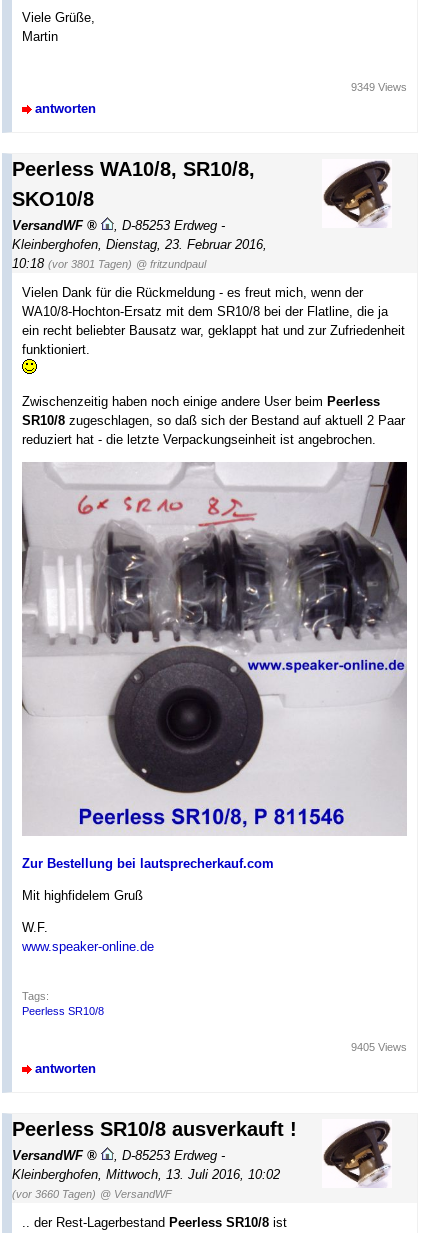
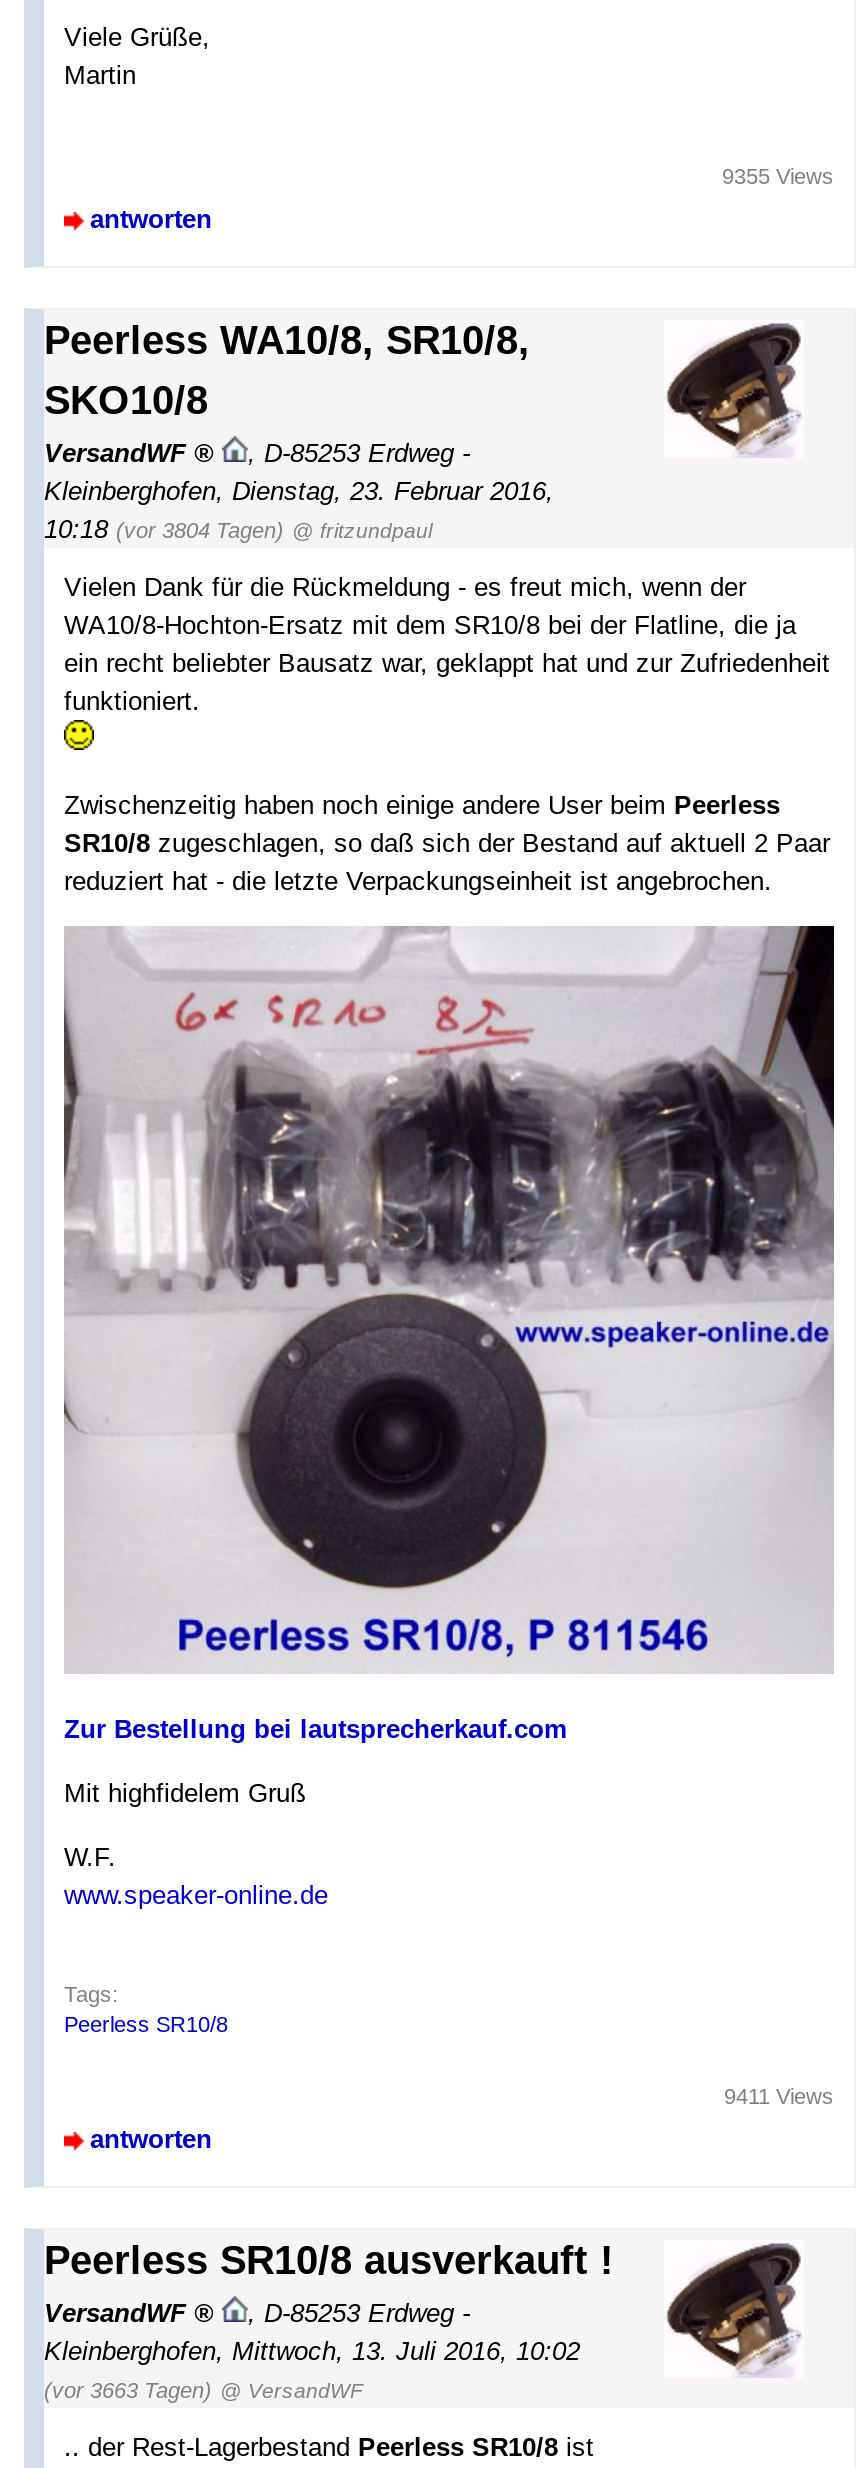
- 9349 Views
+ 9355 Views

- 10:18 (vor 3801 Tagen) @ fritzundpaul
+ 10:18 (vor 3804 Tagen) @ fritzundpaul

- 9405 Views
+ 9411 Views

- (vor 3660 Tagen) @ VersandWF
+ (vor 3663 Tagen) @ VersandWF
